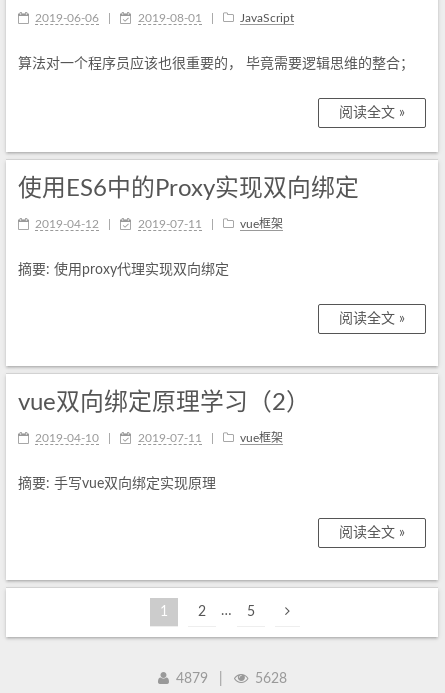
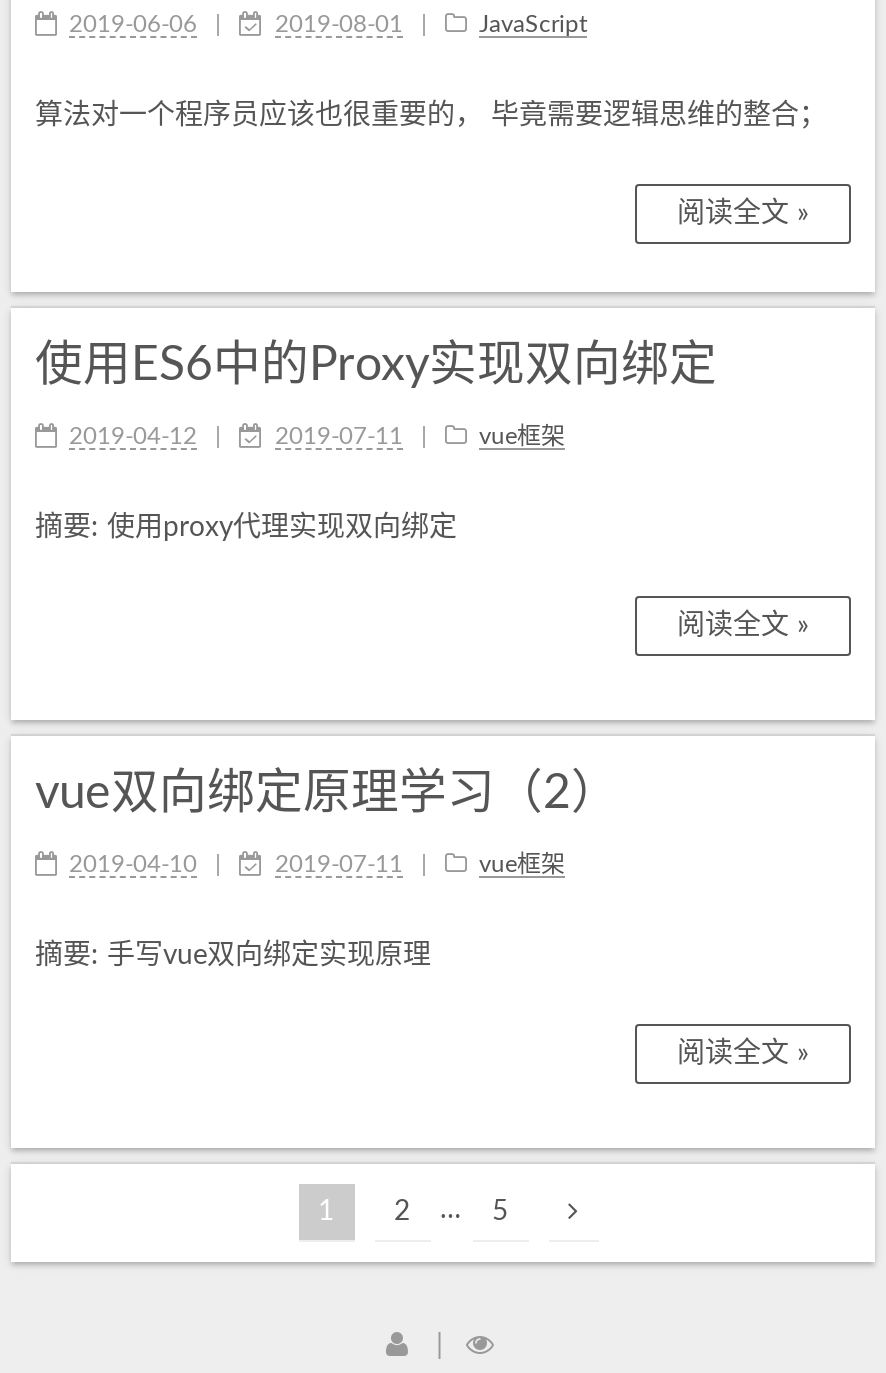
- 4879

- 5628
